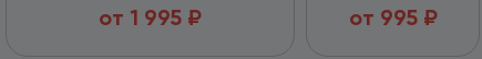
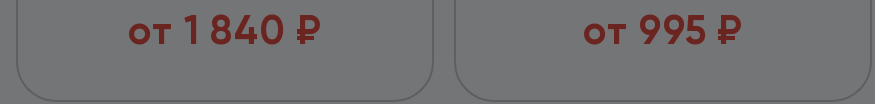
- от 1 995 ₽
+ от 1 840 ₽
